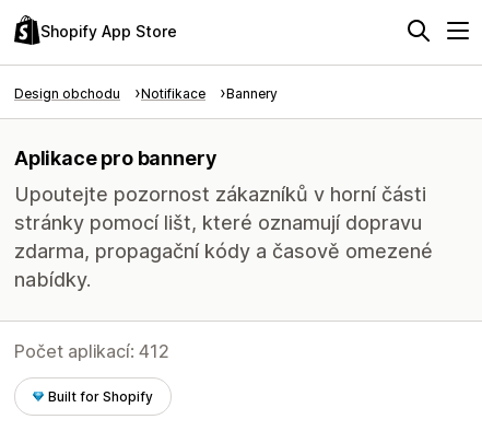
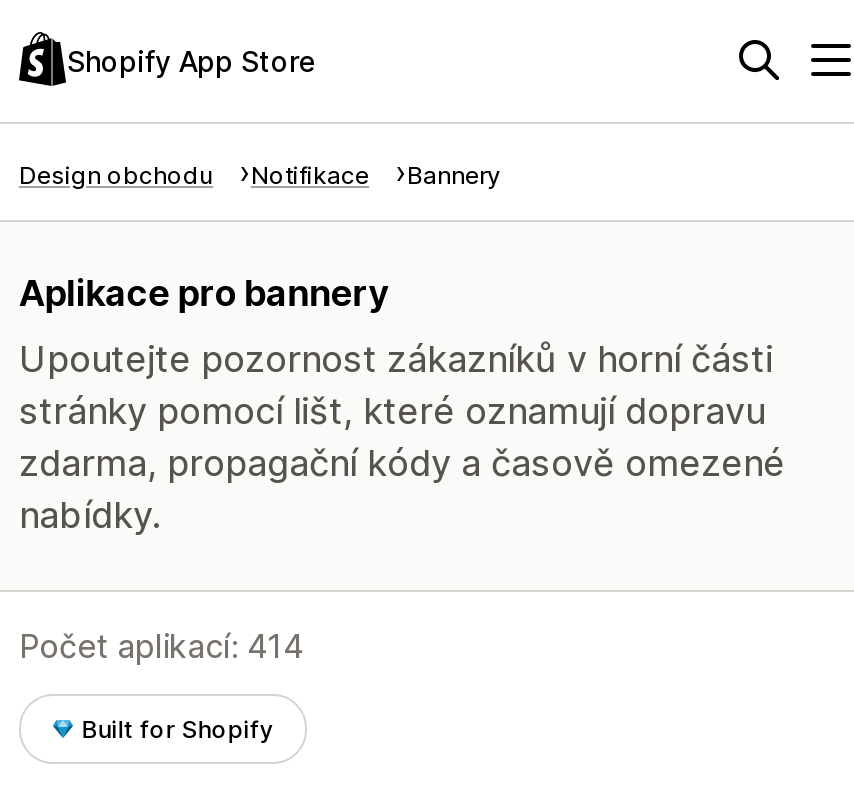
- Počet aplikací: 412
+ Počet aplikací: 414
